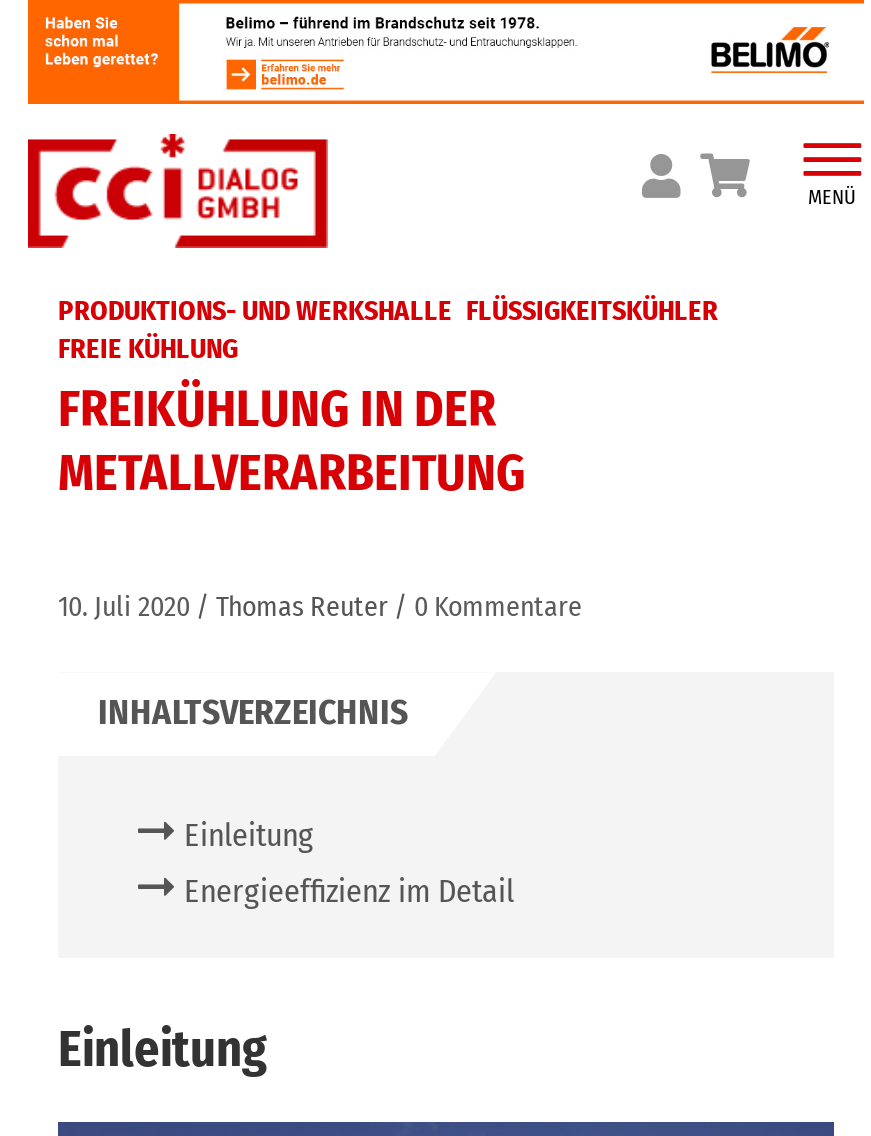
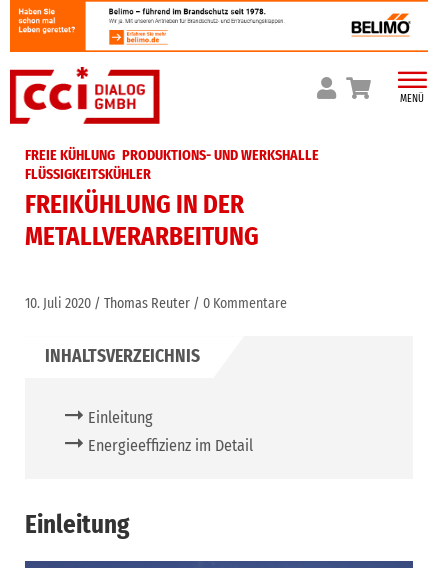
- PRODUKTIONS- UND WERKSHALLE FLÜSSIGKEITSKÜHLER
- FREIE KÜHLUNG
+ FREIE KÜHLUNG PRODUKTIONS- UND WERKSHALLE
+ FLÜSSIGKEITSKÜHLER
